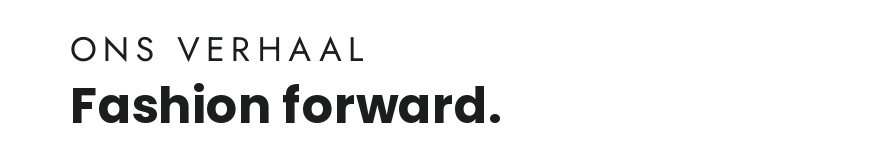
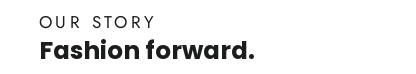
- ONS VERHAAL
+ OUR STORY
